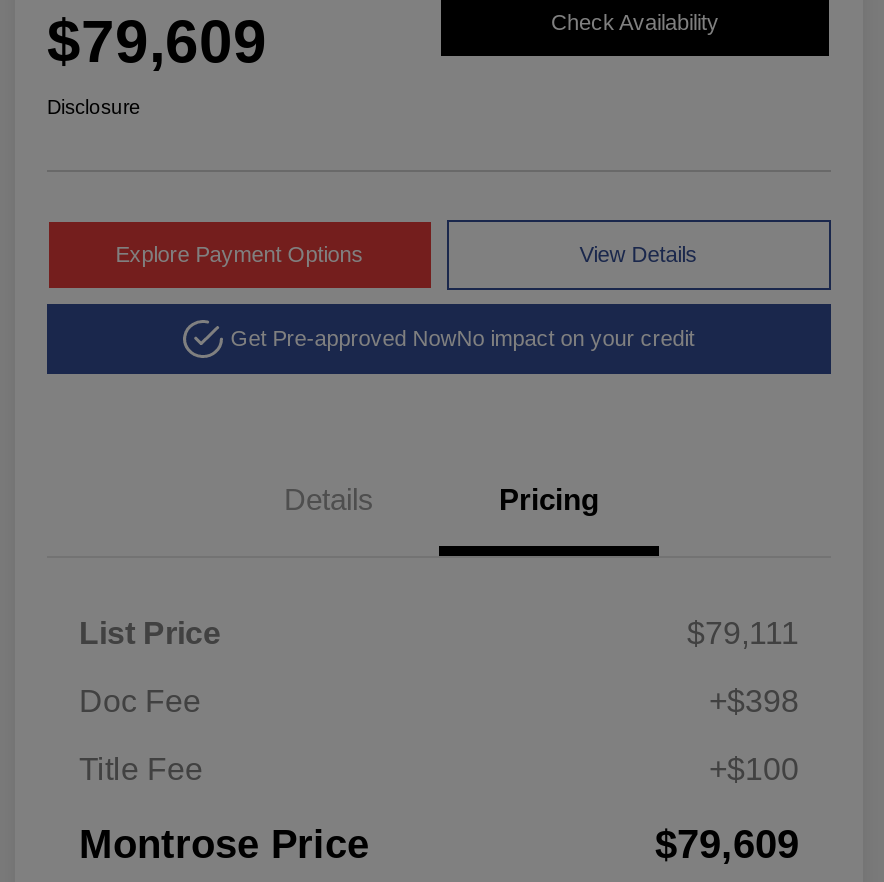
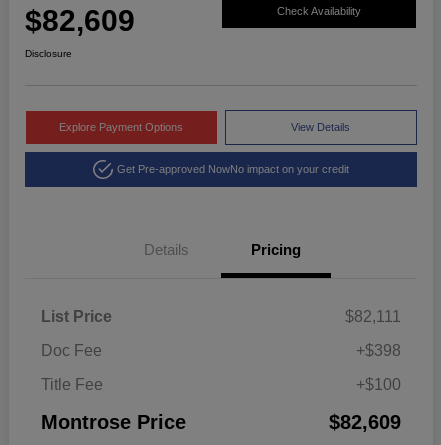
- $79,609
+ $82,609

- $79,111
+ $82,111

- $79,609
+ $82,609
